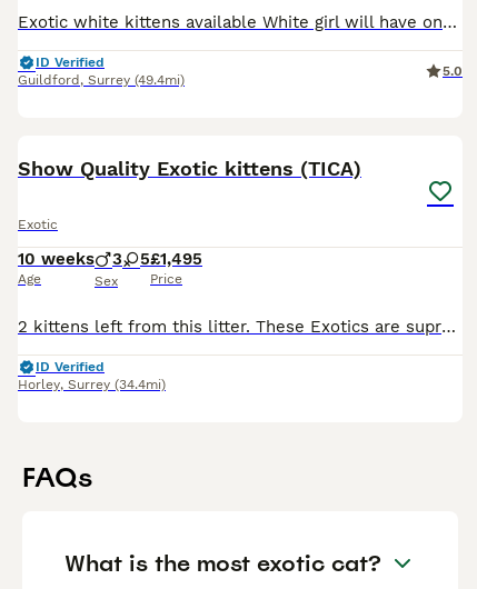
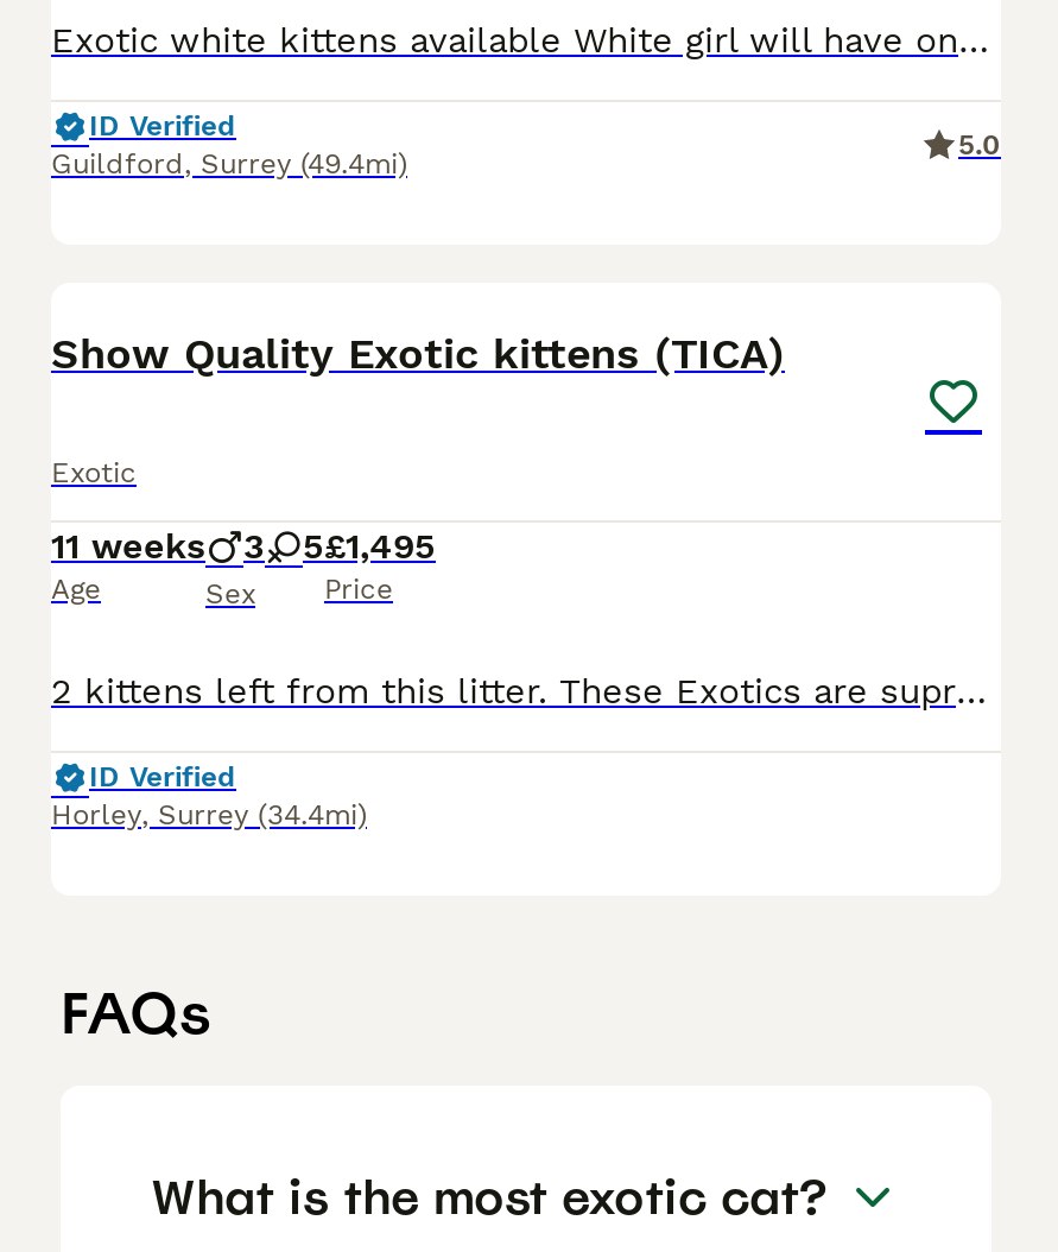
- 10 weeks 3 5 £1,495
+ 11 weeks 3 5 £1,495
